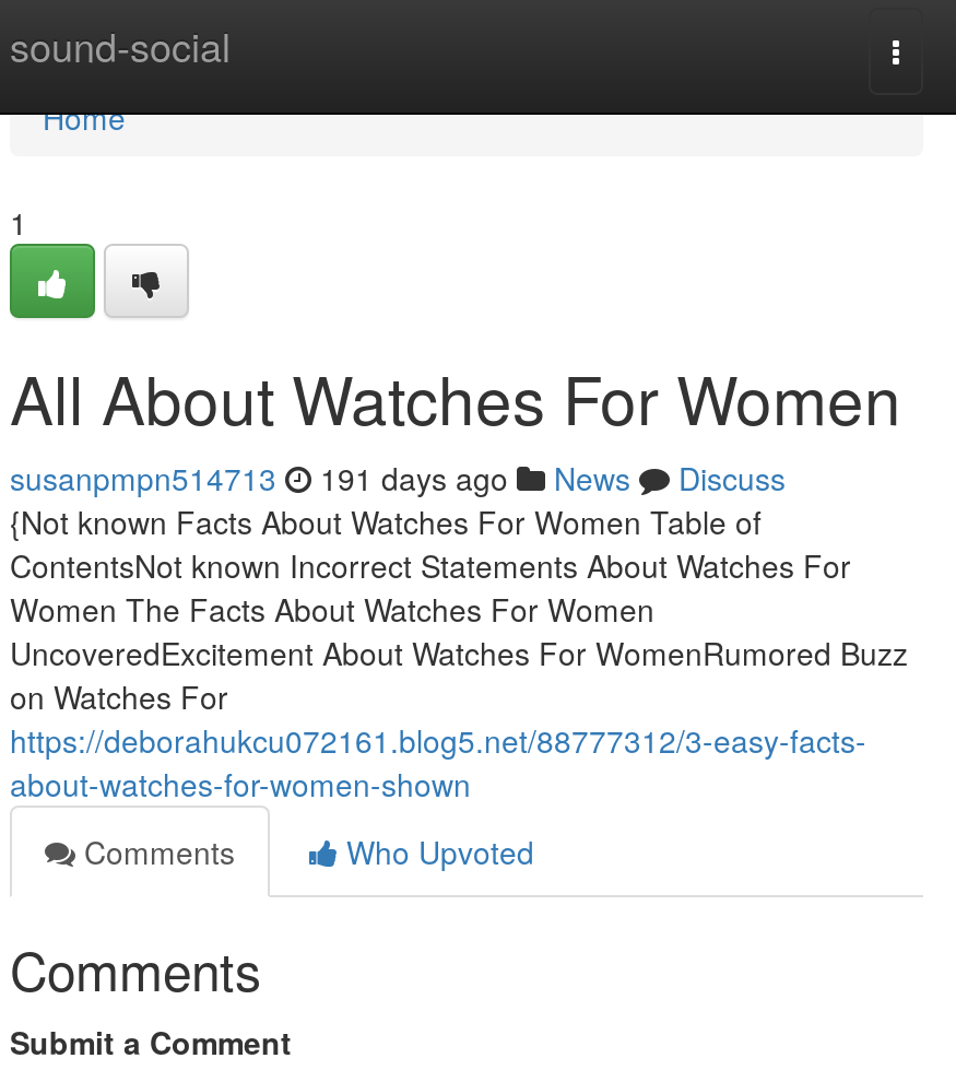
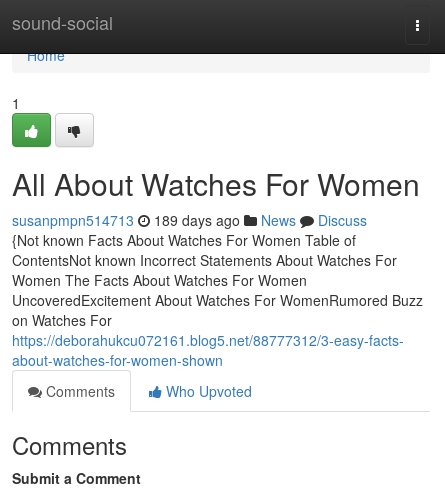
- susanpmpn514713 191 days ago News Discuss
+ susanpmpn514713 189 days ago News Discuss
